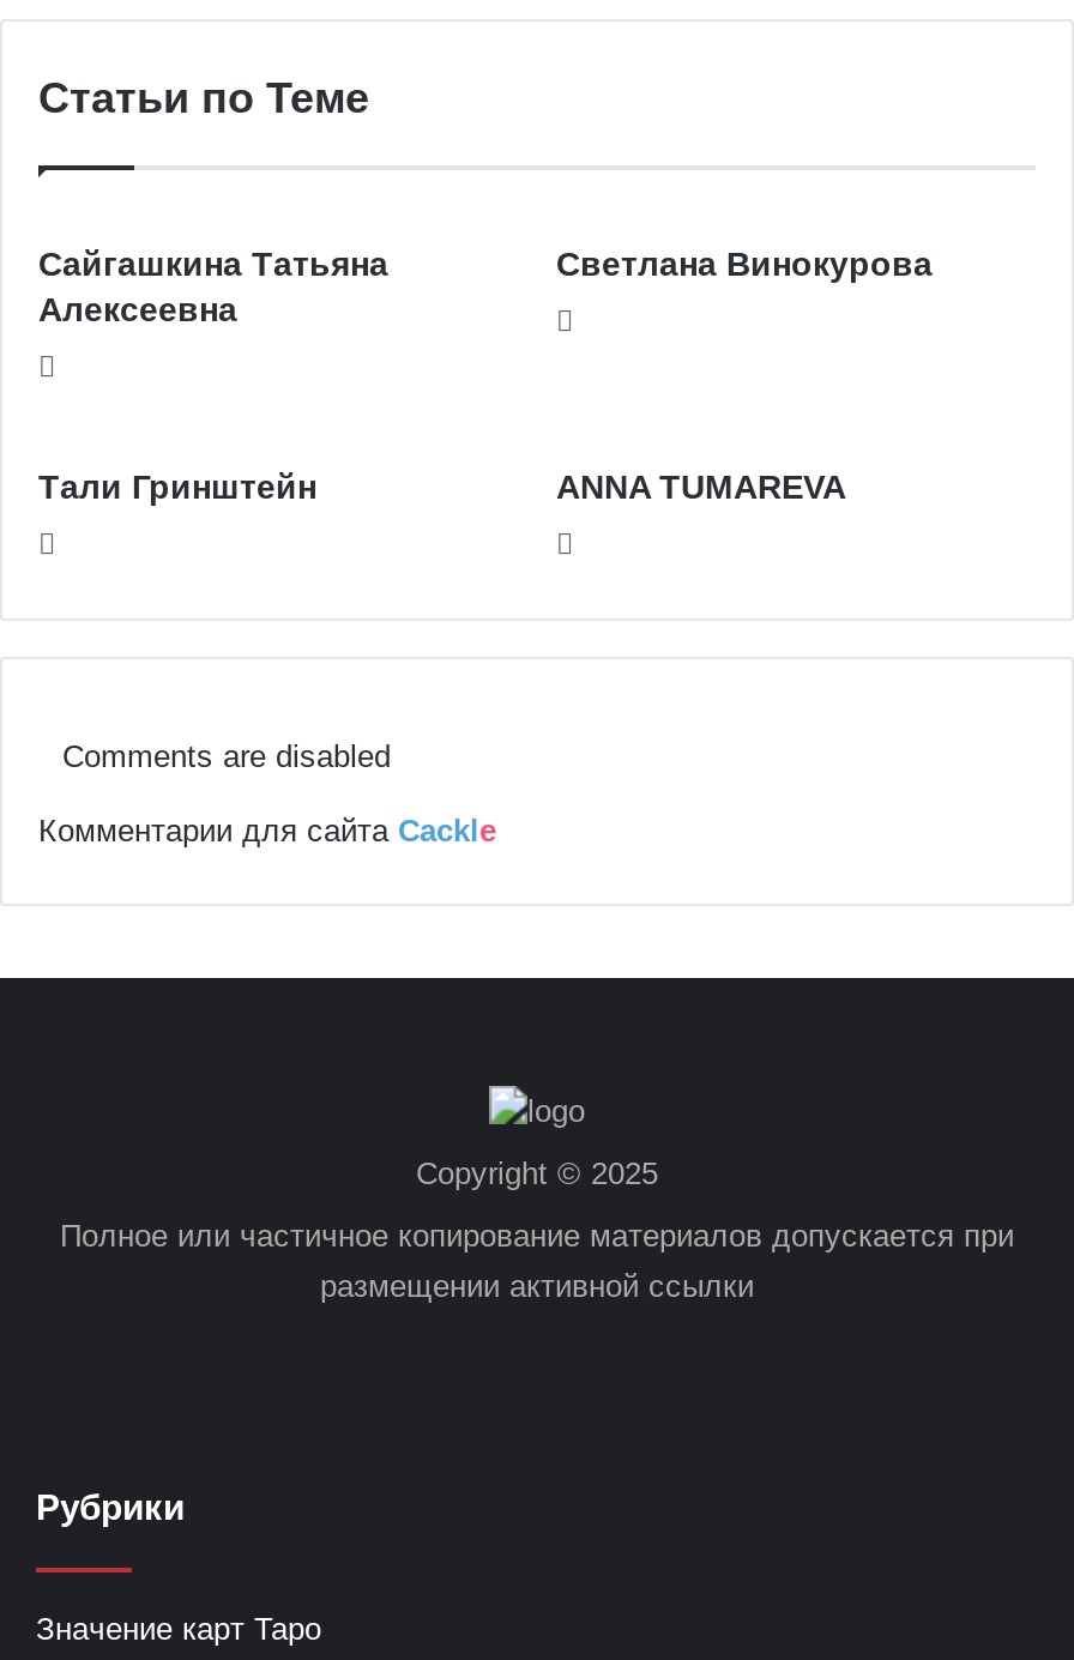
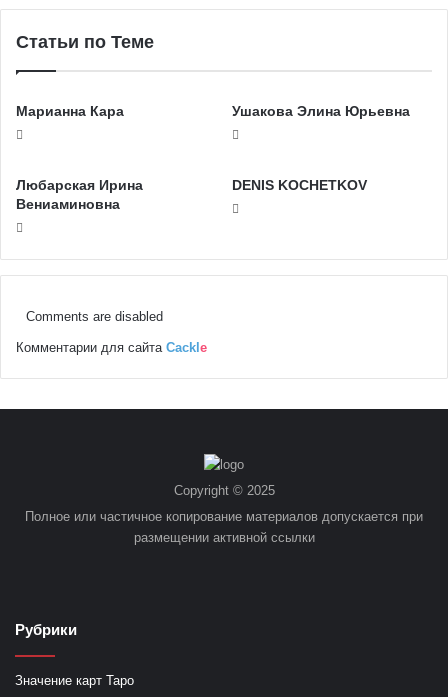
- Сайгашкина Татьяна
- Алексеевна
+ Марианна Кара
+ Ушакова Элина Юрьевна

- Светлана Винокурова
+ Любарская Ирина
+ Вениаминовна

- Тали Гринштейн
- ANNA TUMAREVA
+ DENIS KOCHETKOV
